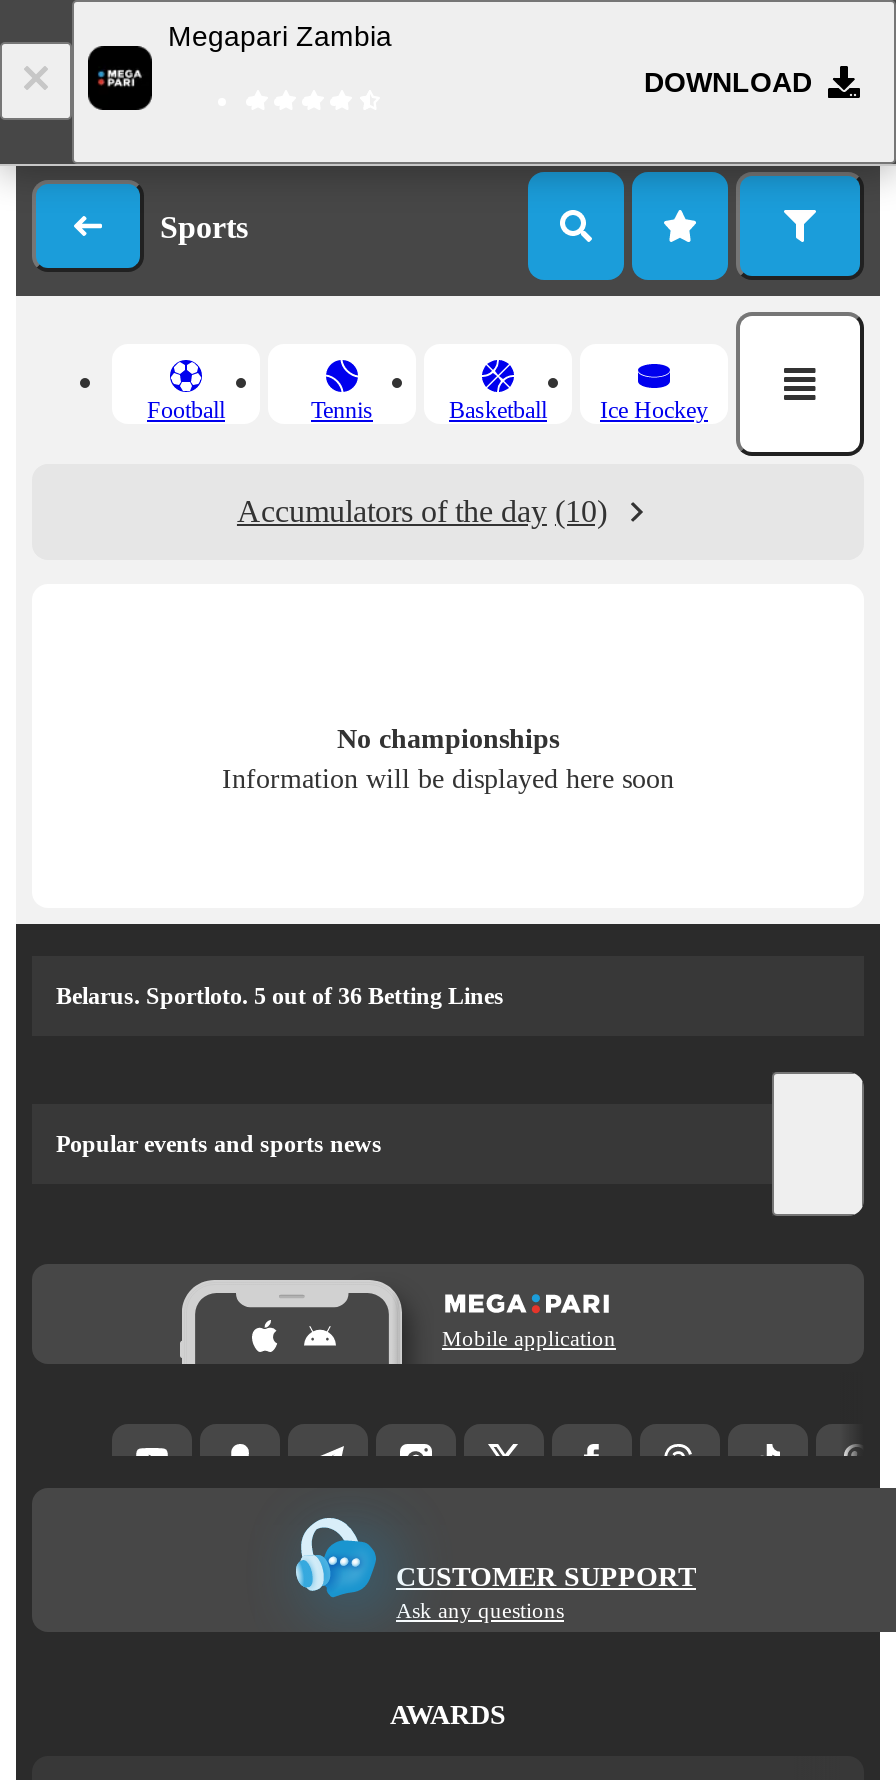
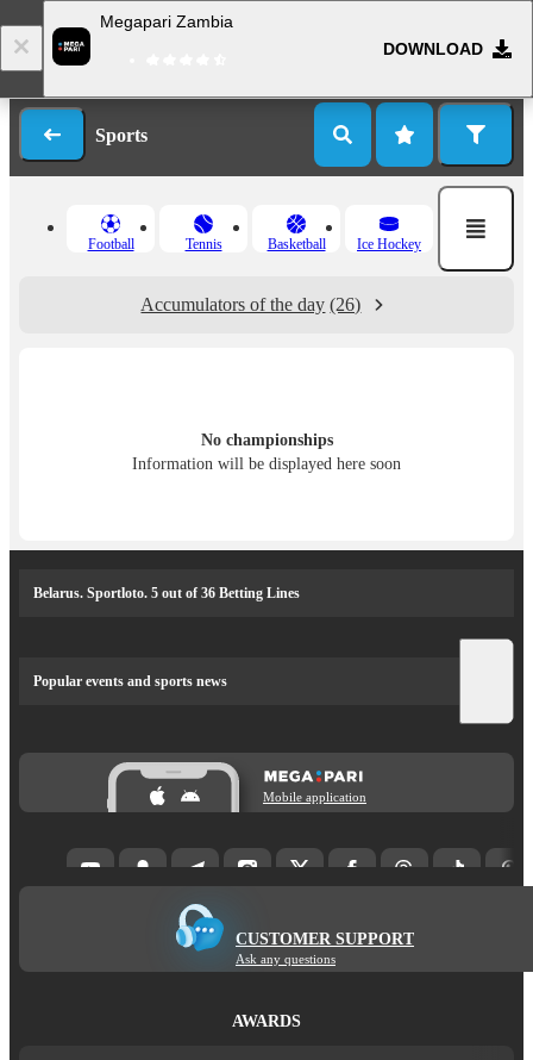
- Accumulators of the day (10)
+ Accumulators of the day (26)
